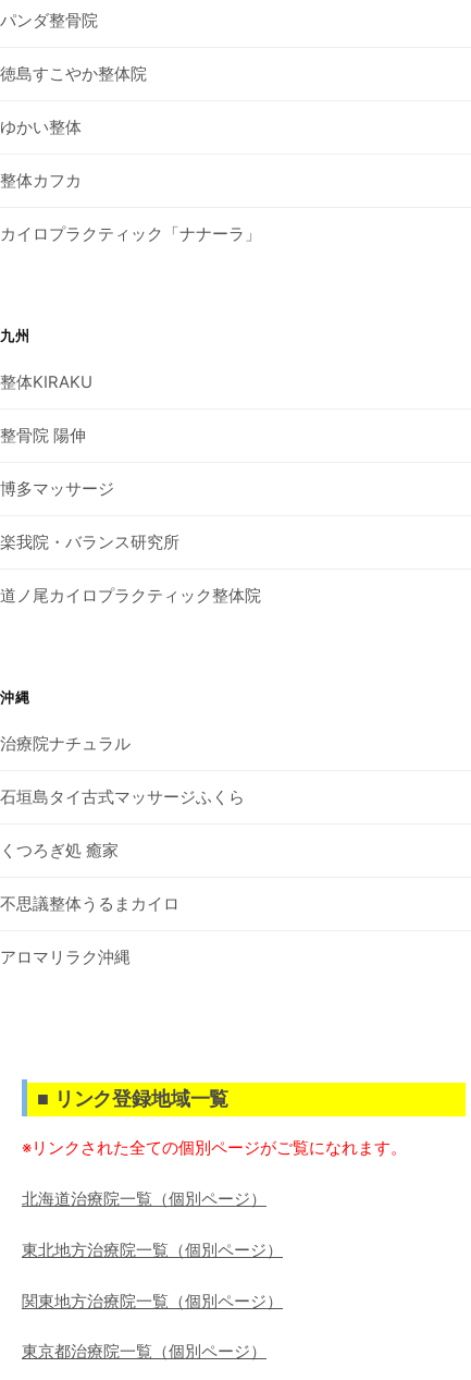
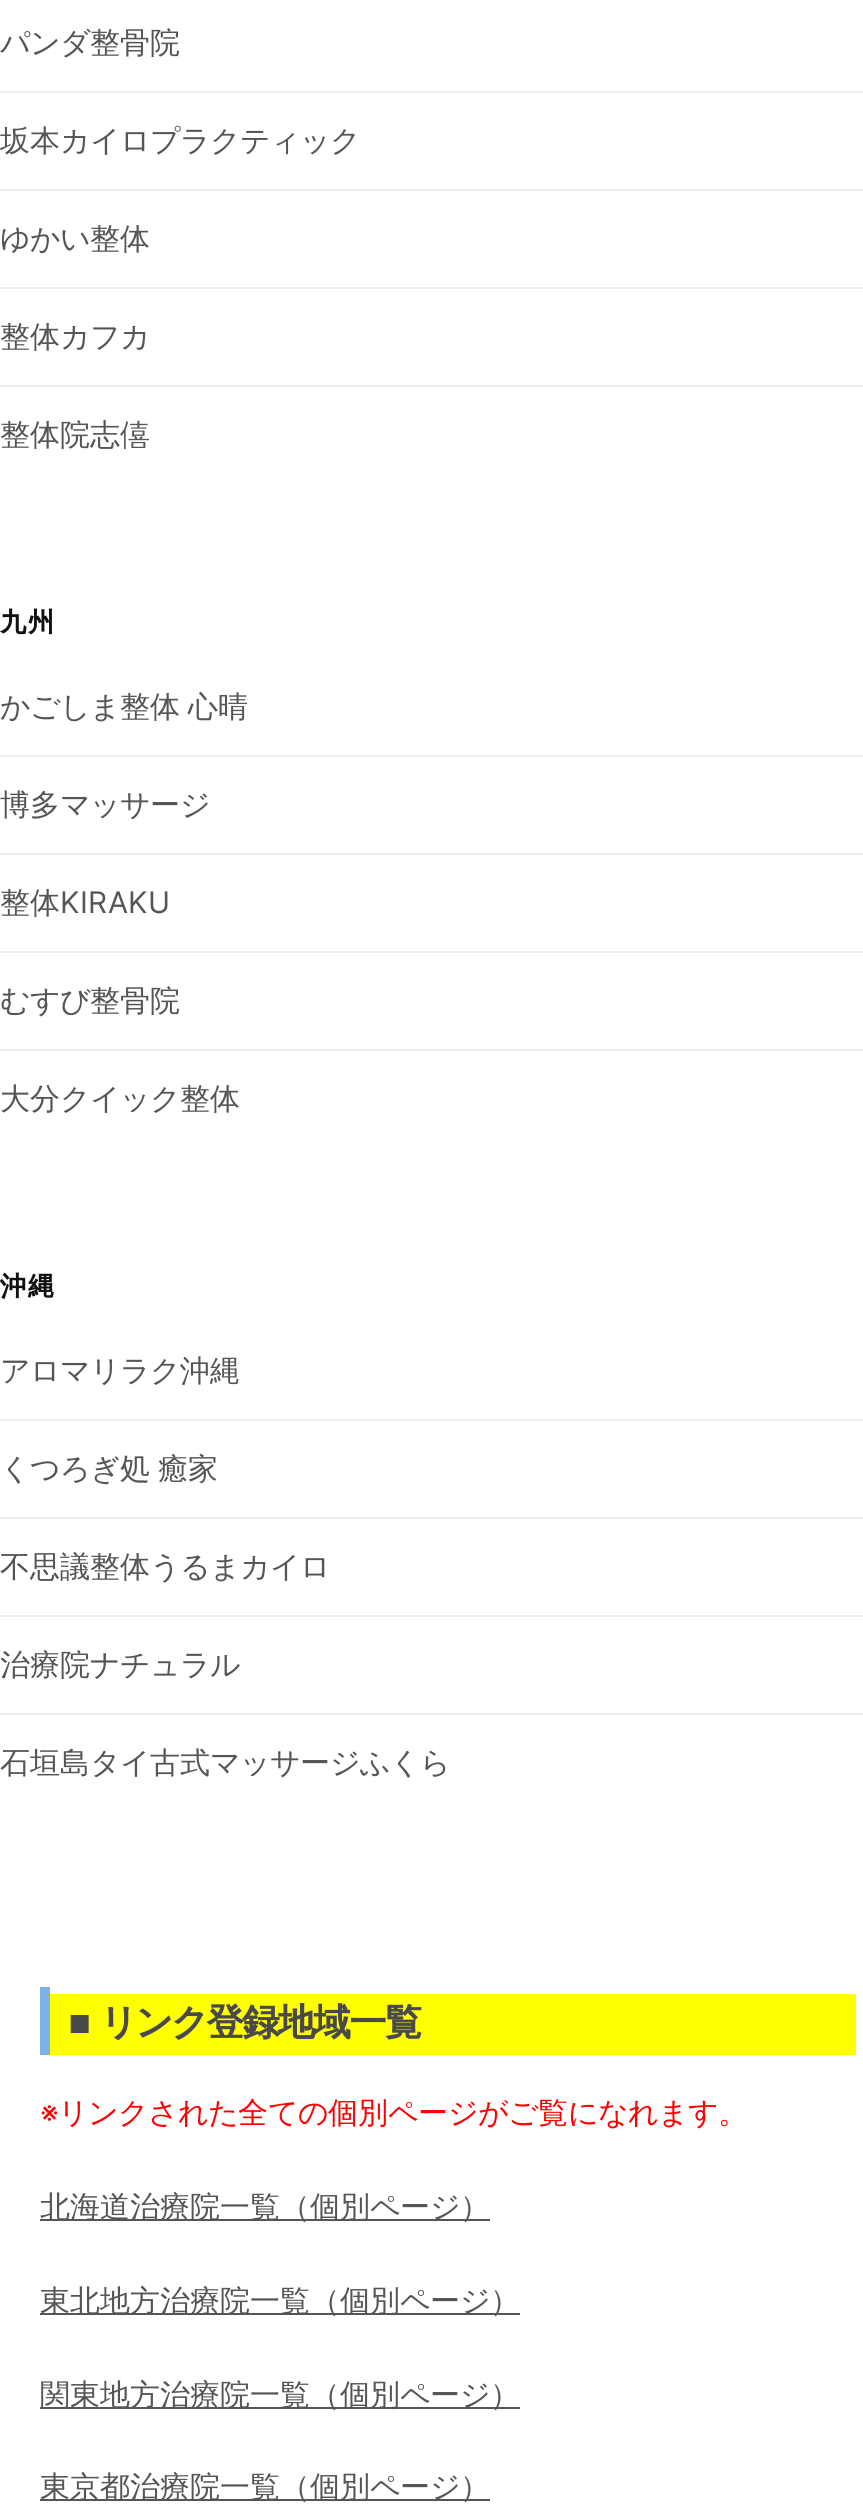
- 徳島すこやか整体院
+ 坂本カイロプラクティック

- カイロプラクティック「ナナーラ」
+ 整体院志僖

+ かごしま整体 心晴

moved down: 整体KIRAKU

- 整骨院 陽伸
- 楽我院・バランス研究所
- 道ノ尾カイロプラクティック整体院
+ むすび整骨院
+ 大分クイック整体

moved up: 博多マッサージ

moved down: 治療院ナチュラル | 石垣島タイ古式マッサージふくら

moved up: くつろぎ処 癒家 | 不思議整体うるまカイロ | アロマリラク沖縄
